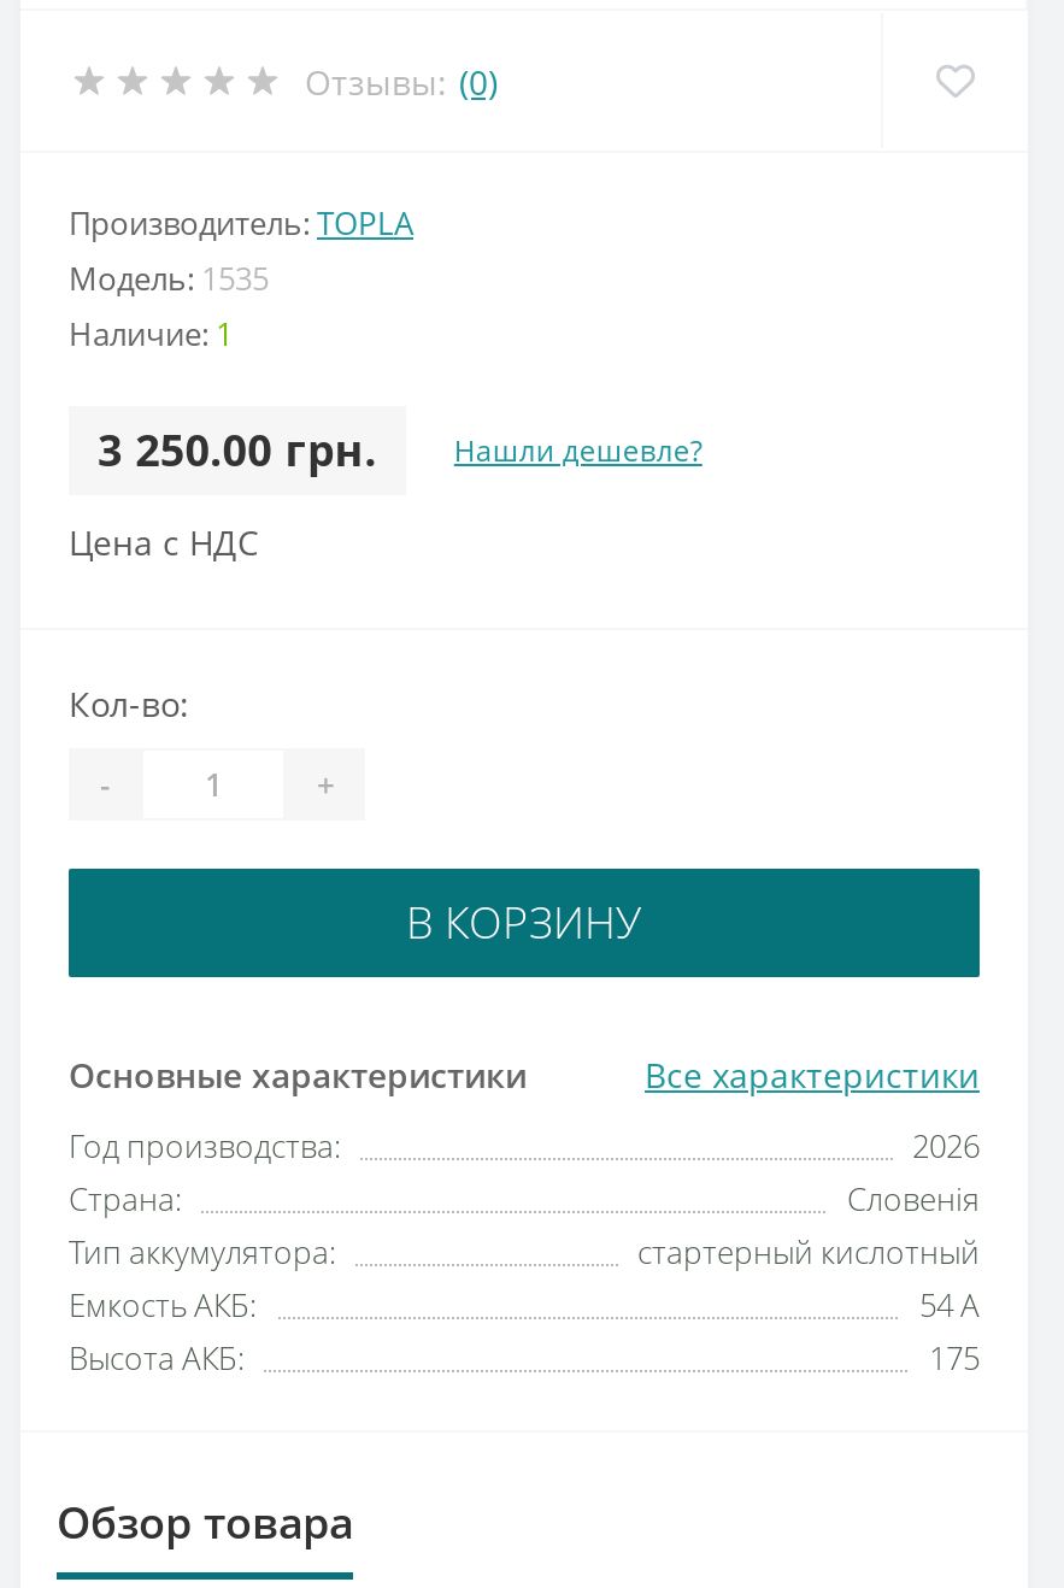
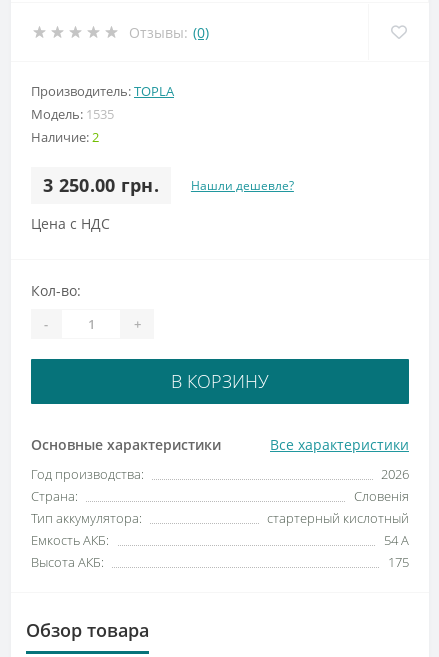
- Наличие: 1
+ Наличие: 2
